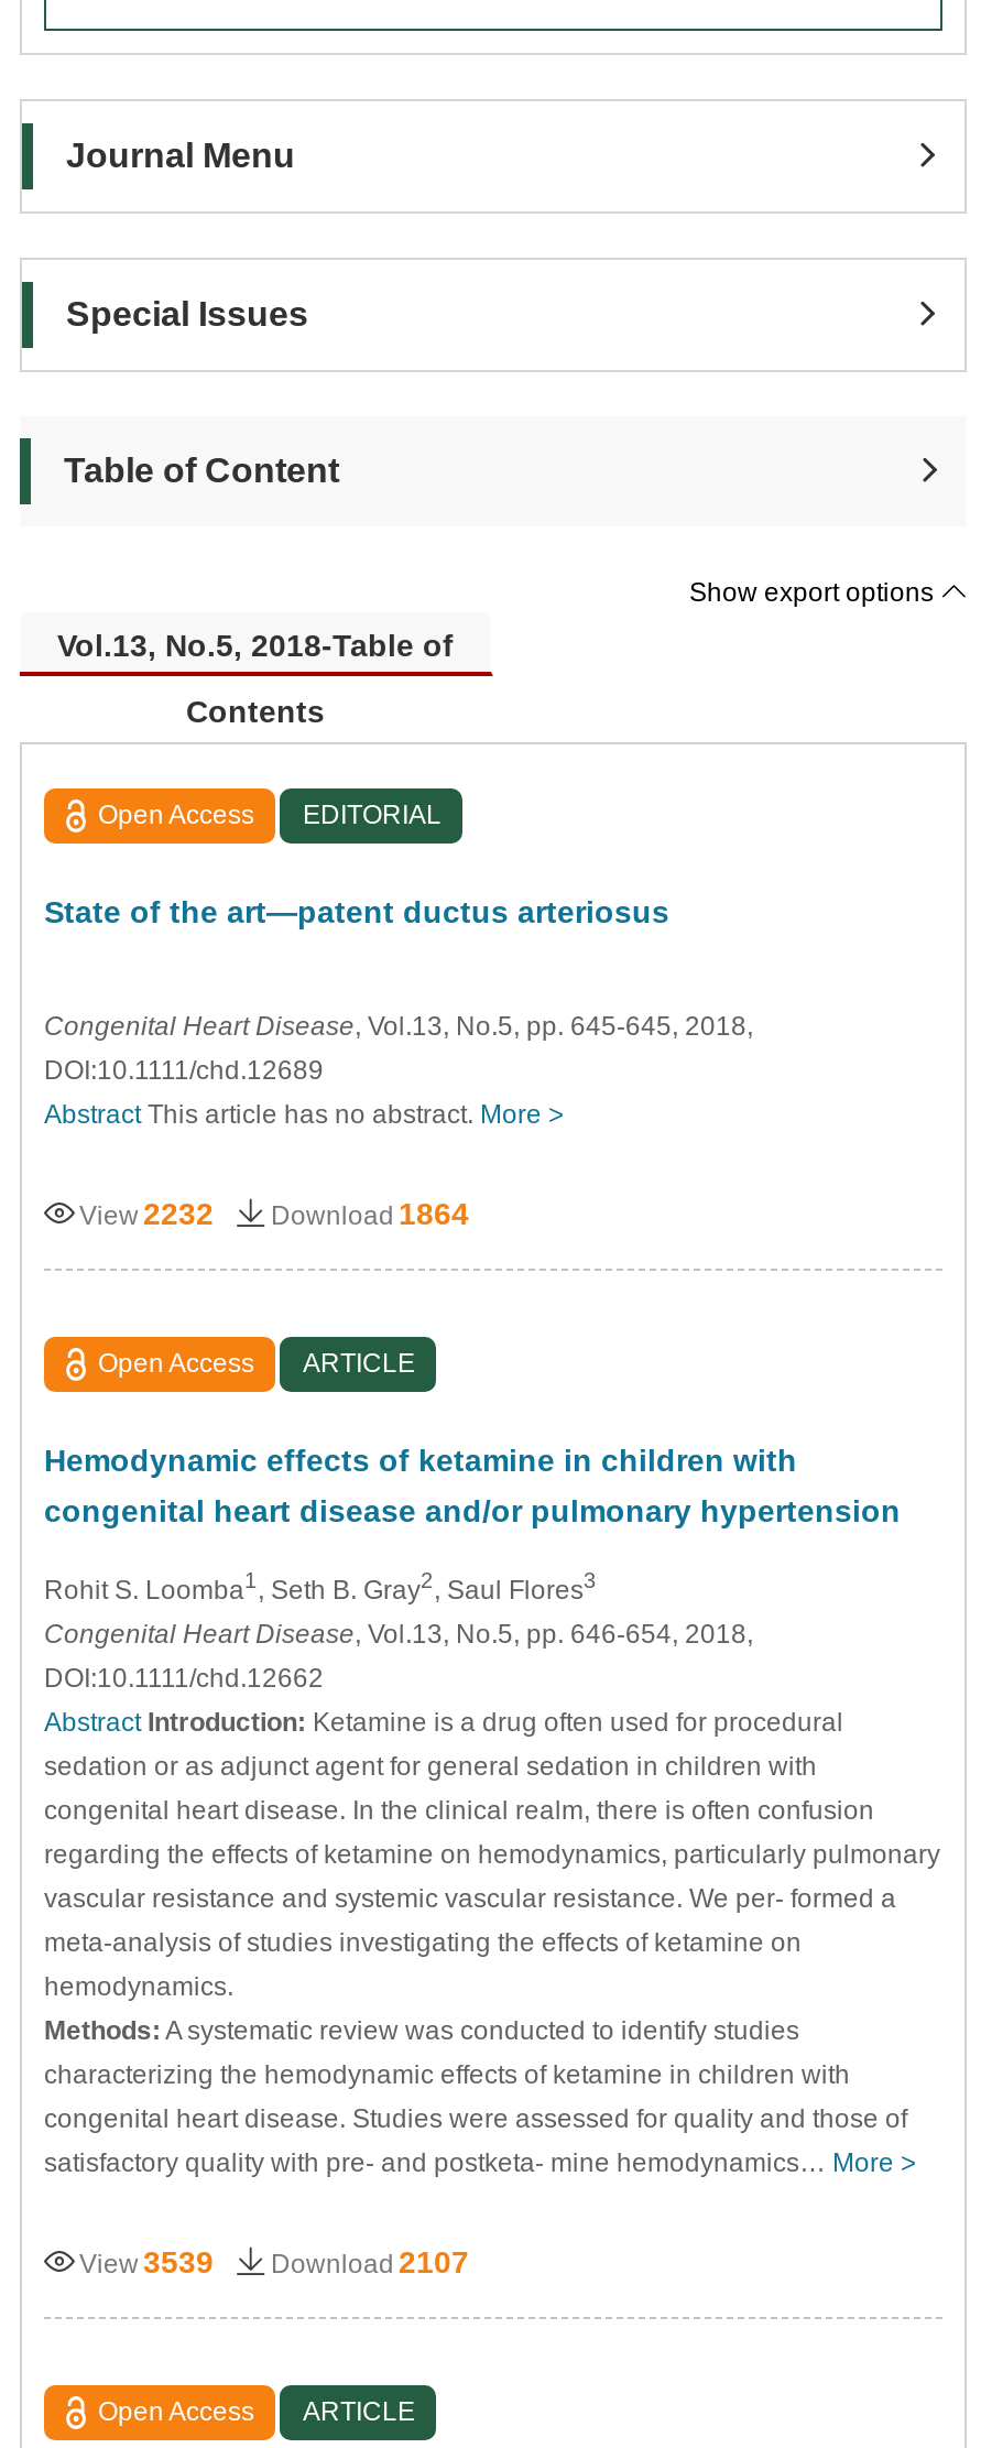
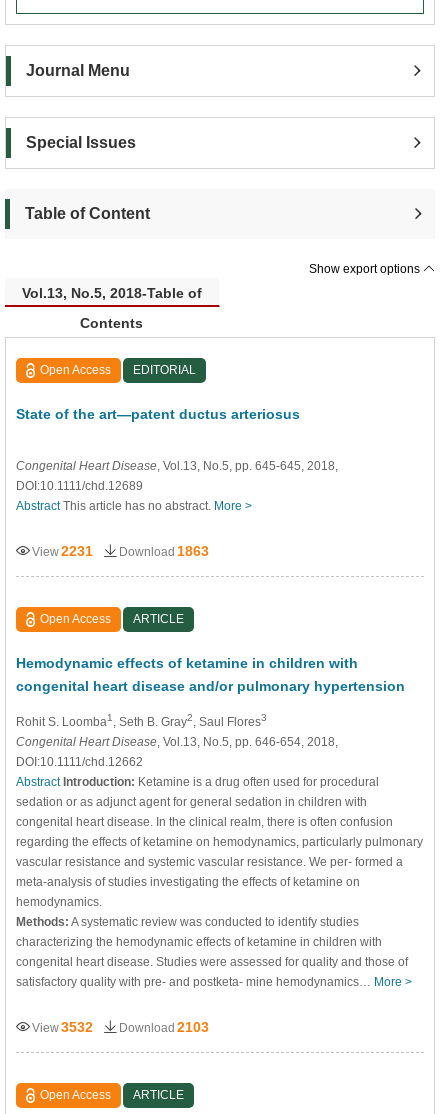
- View 2232
+ View 2231

- Download 1864
+ Download 1863

- View 3539
+ View 3532

- Download 2107
+ Download 2103
